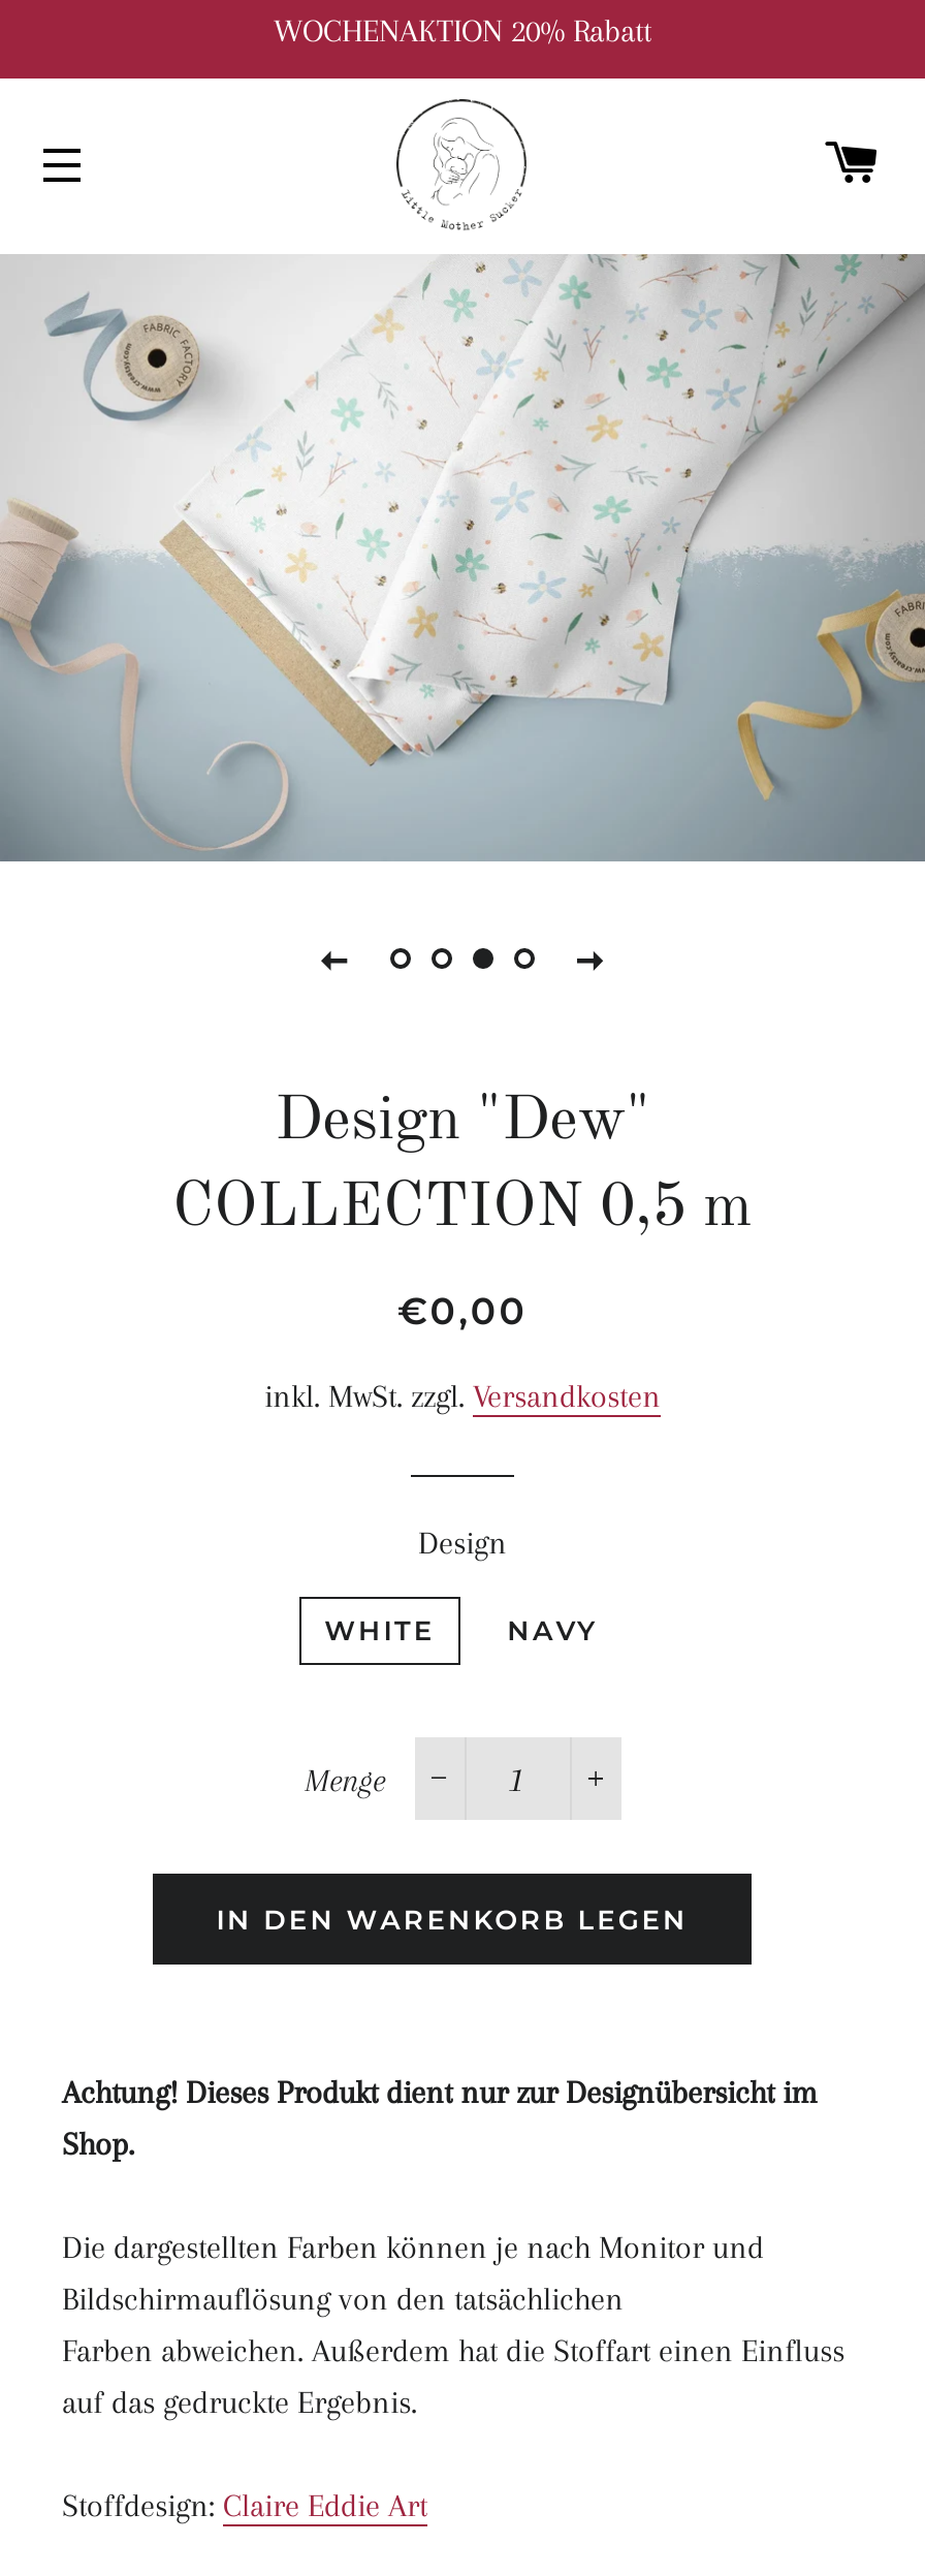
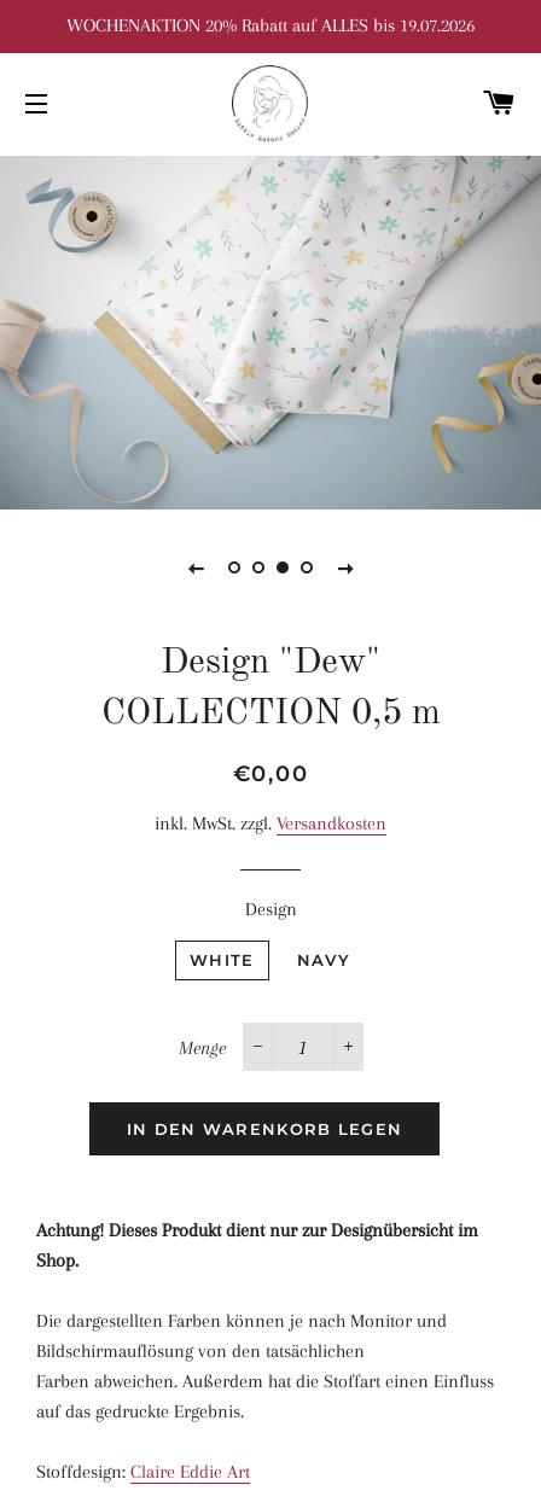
- WOCHENAKTION 20% Rabatt
+ WOCHENAKTION 20% Rabatt auf ALLES bis 19.07.2026
